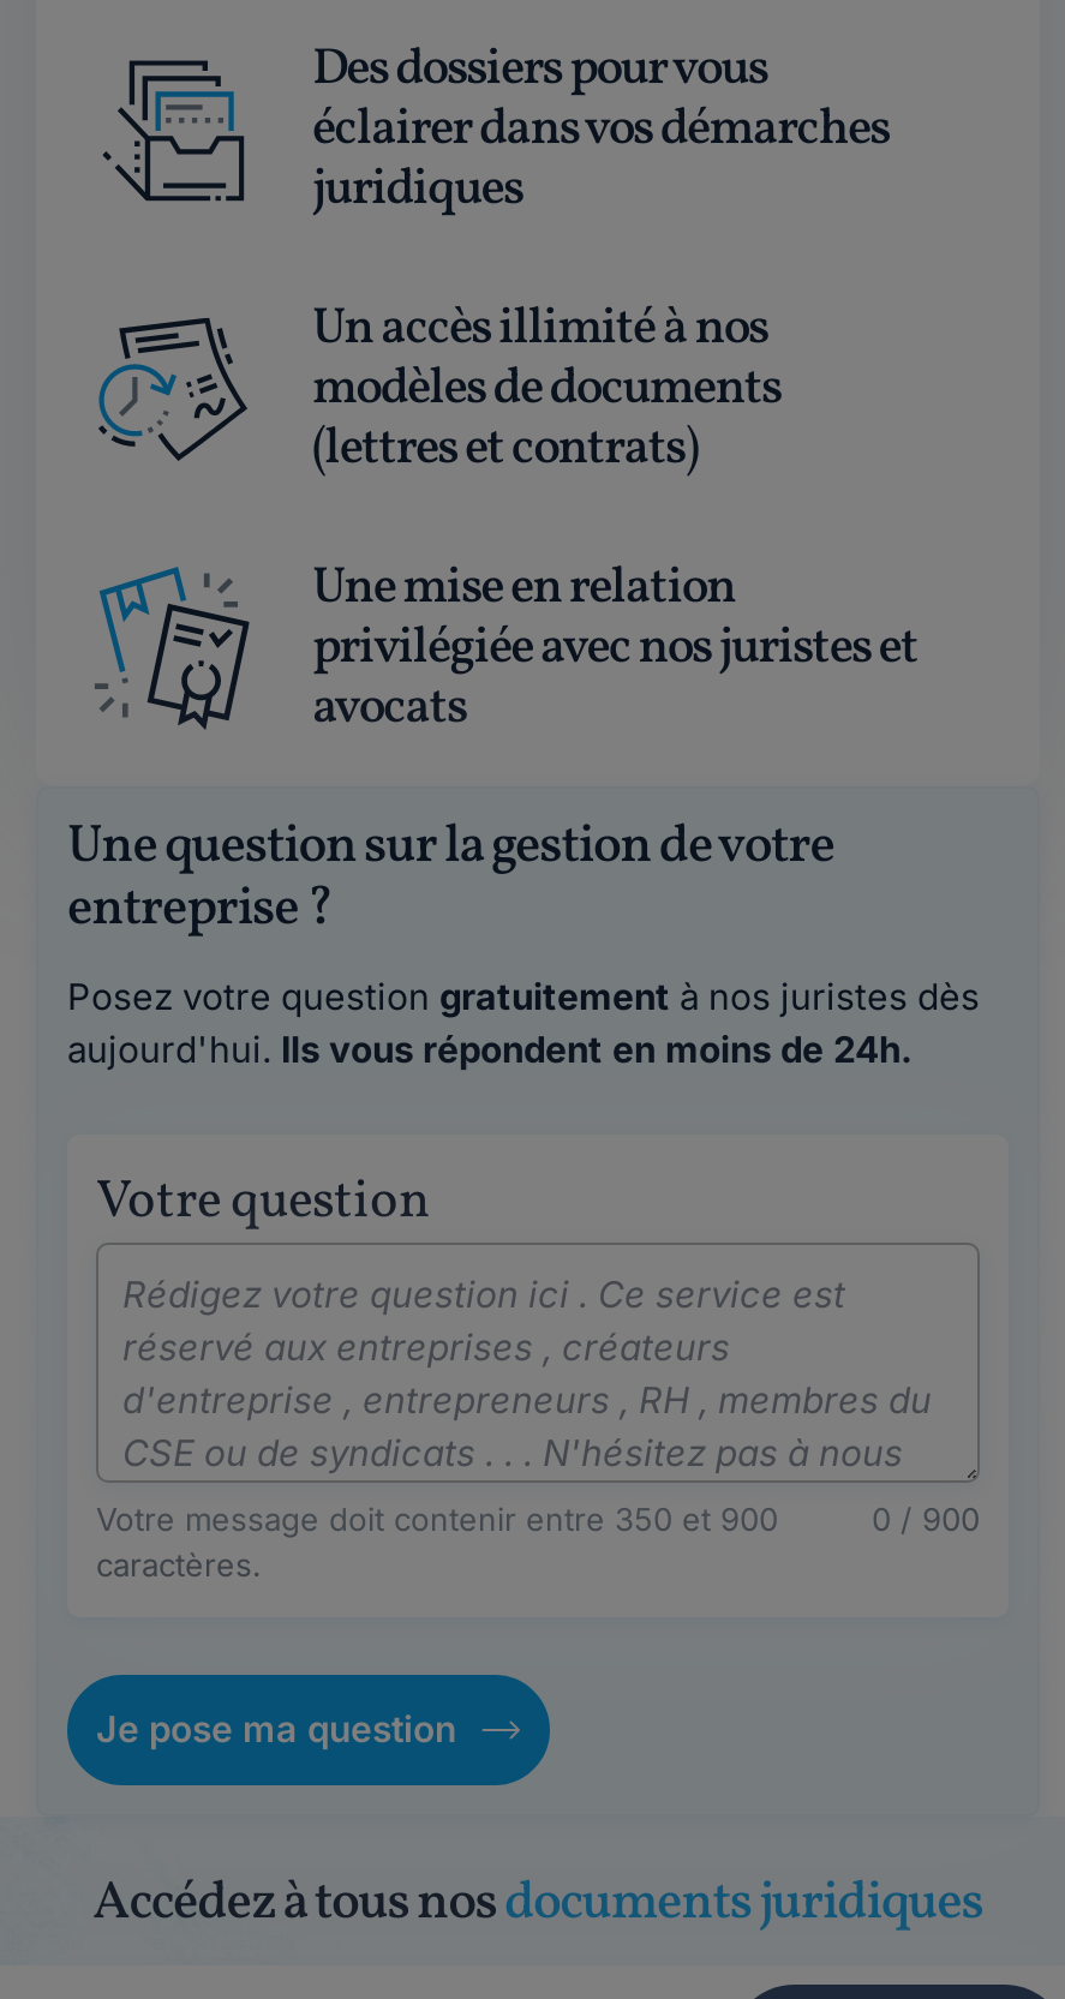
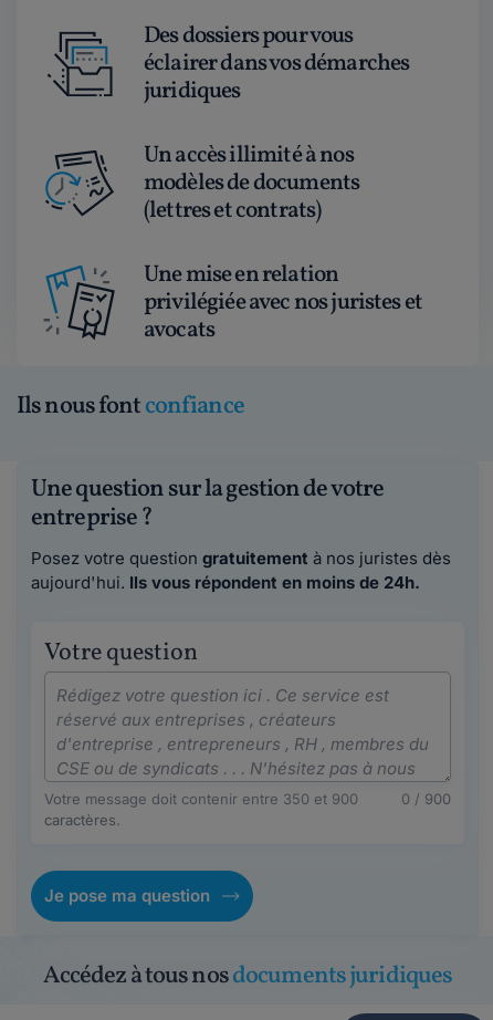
+ Ils nous fontconfiance
